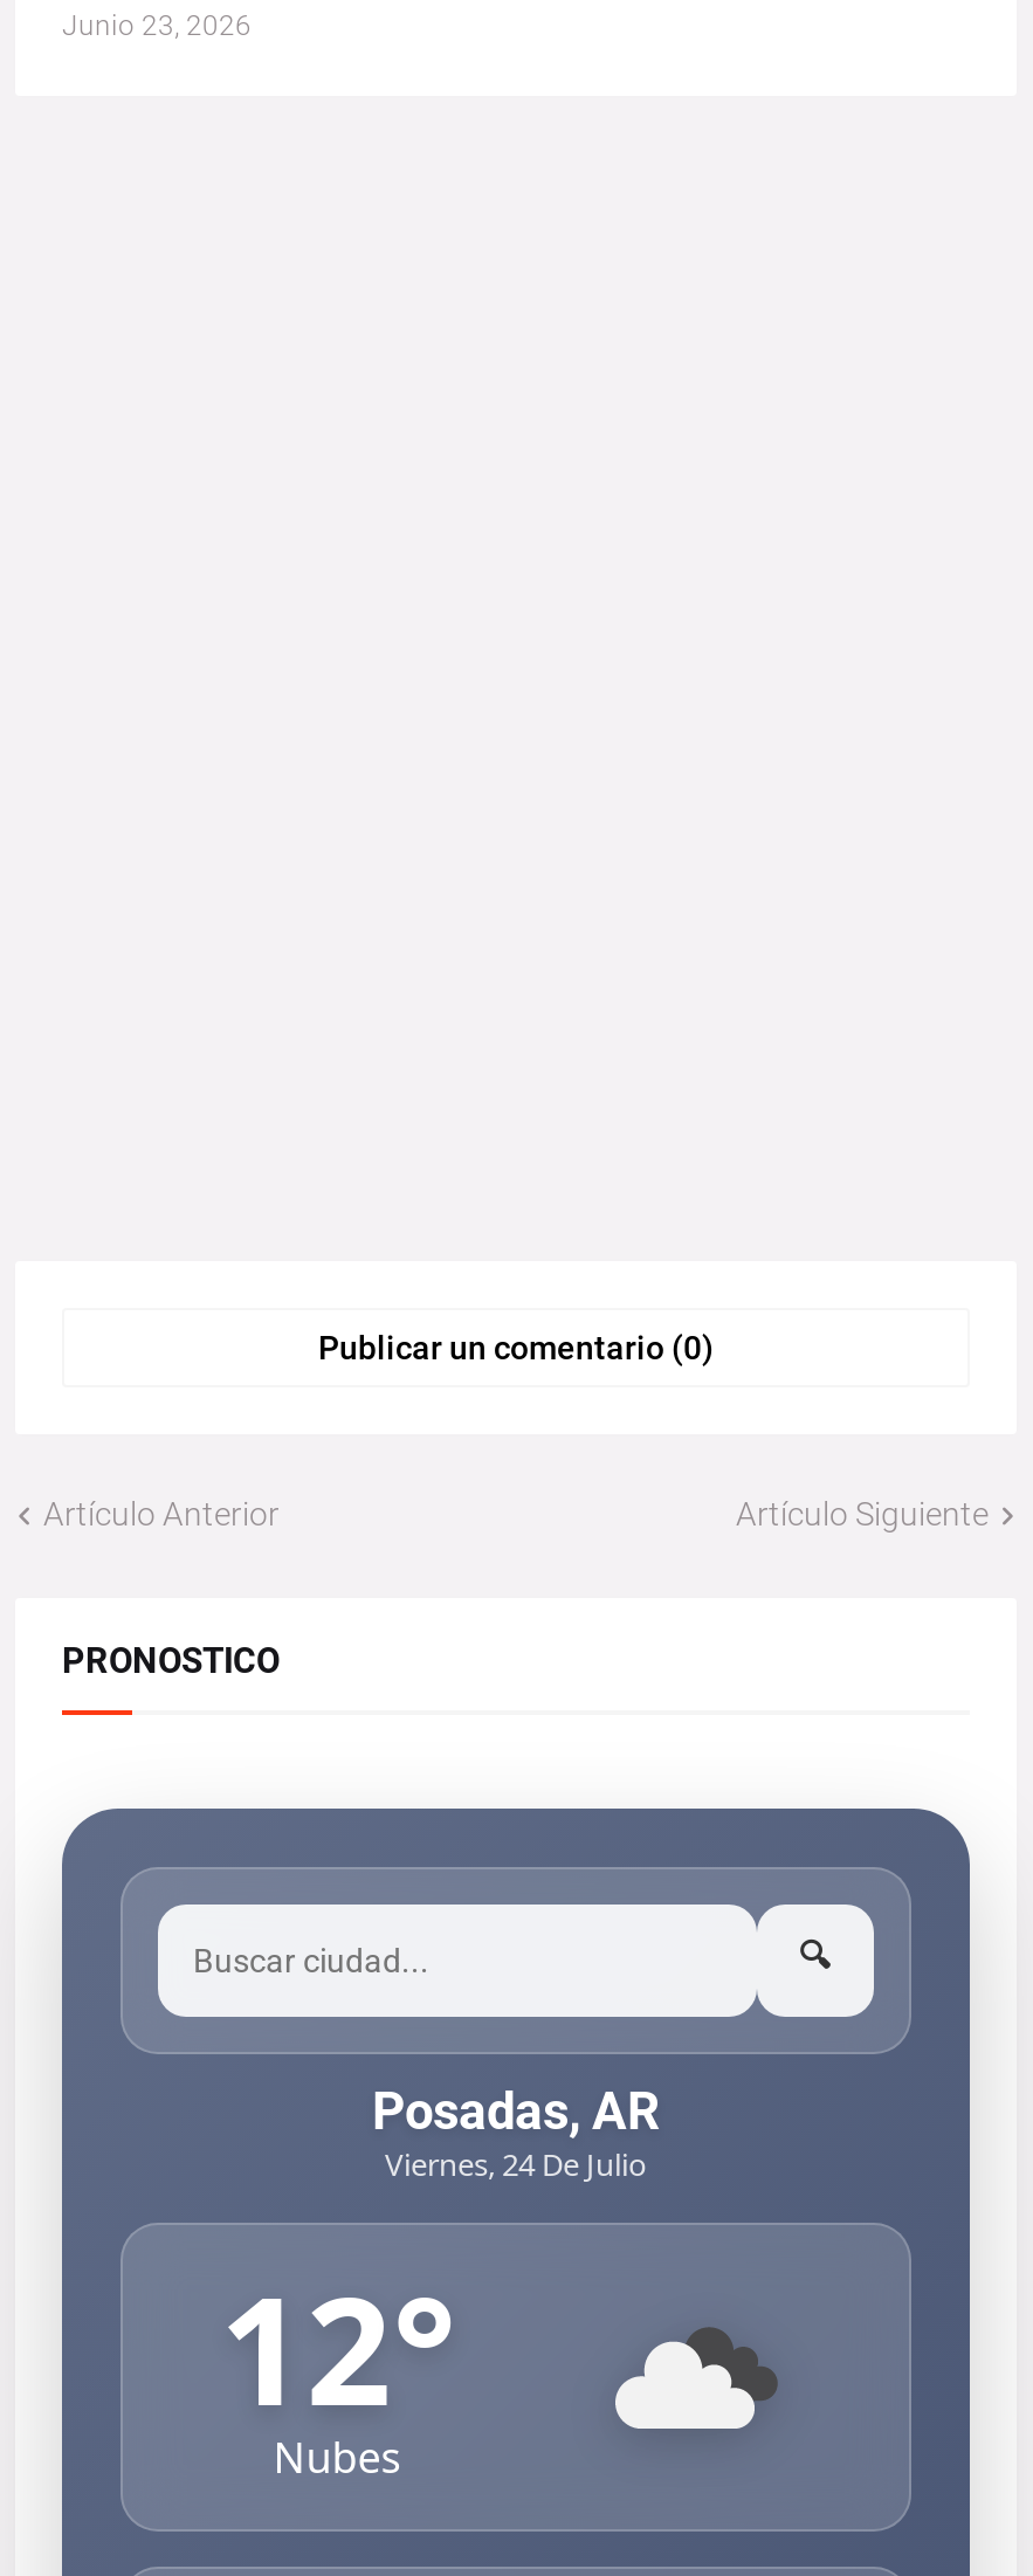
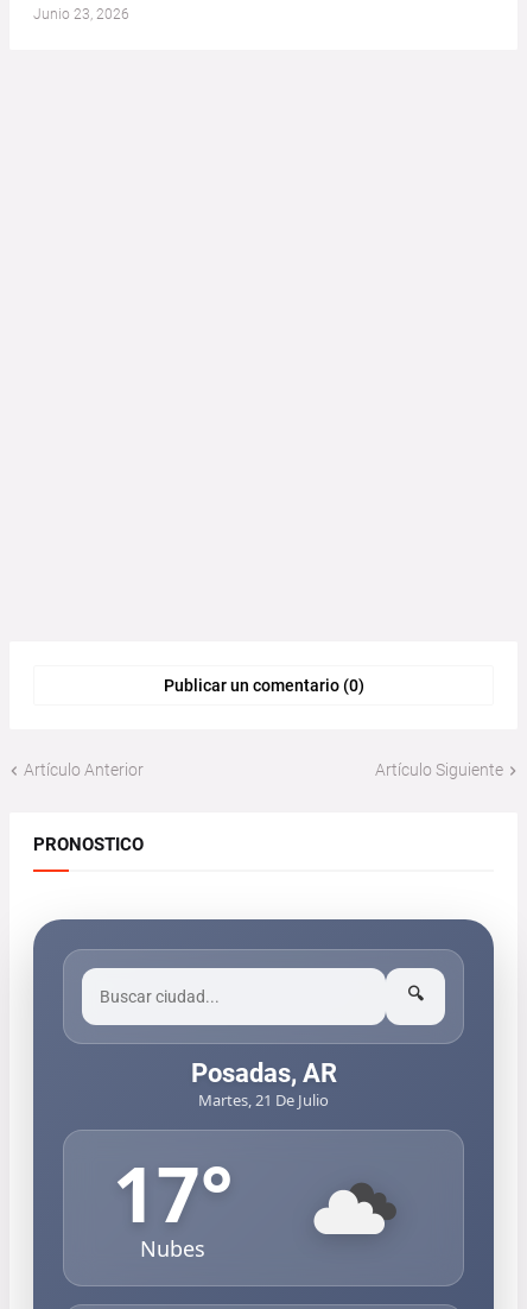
- Viernes, 24 De Julio
+ Martes, 21 De Julio

- 12°
+ 17°
